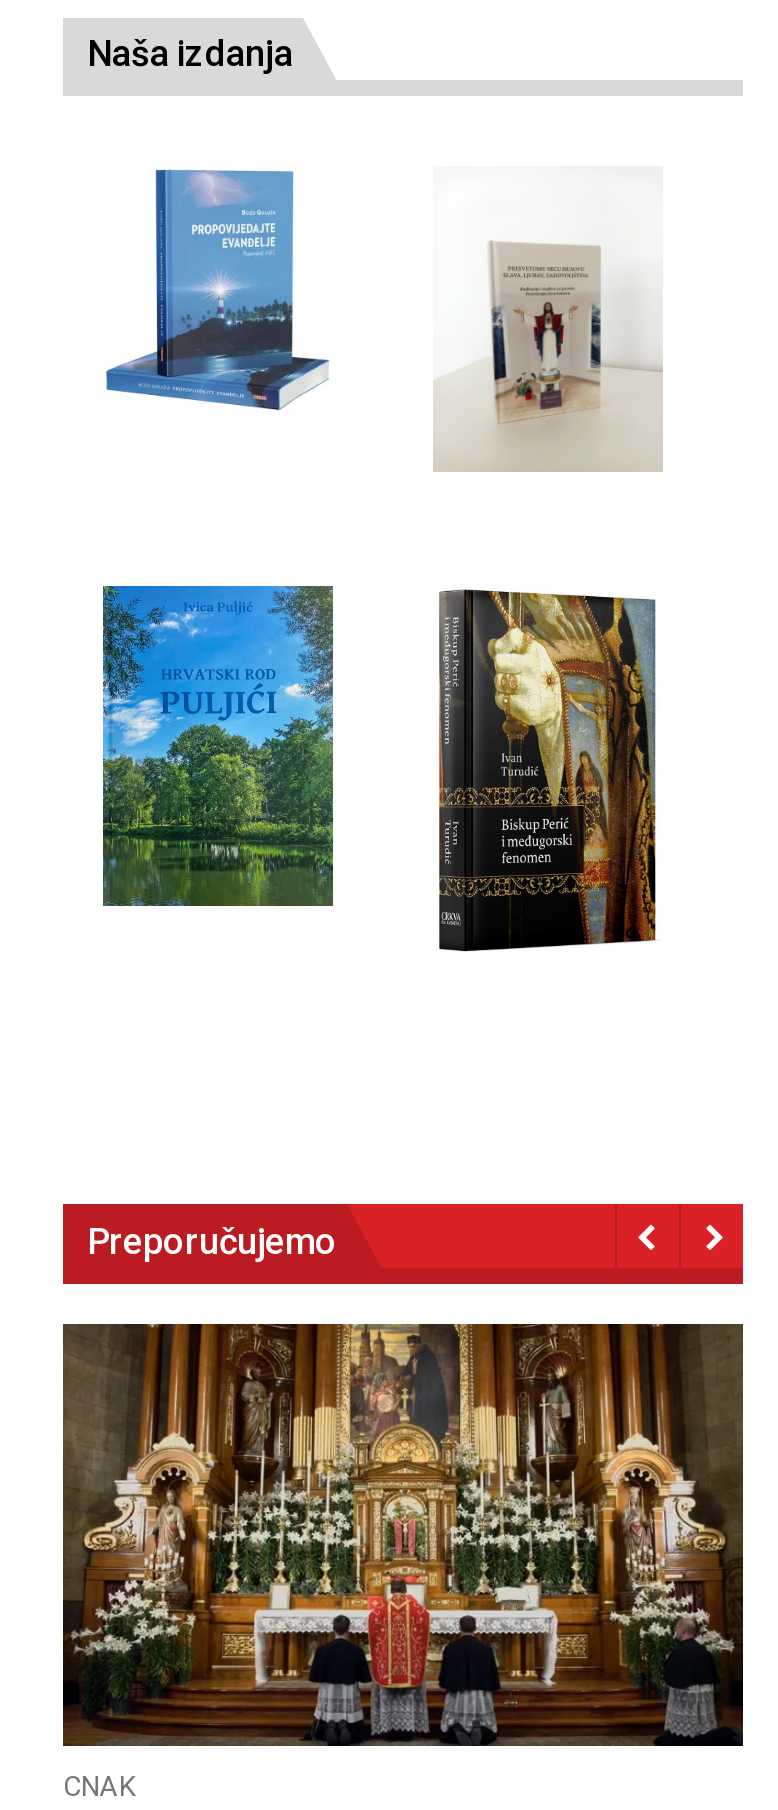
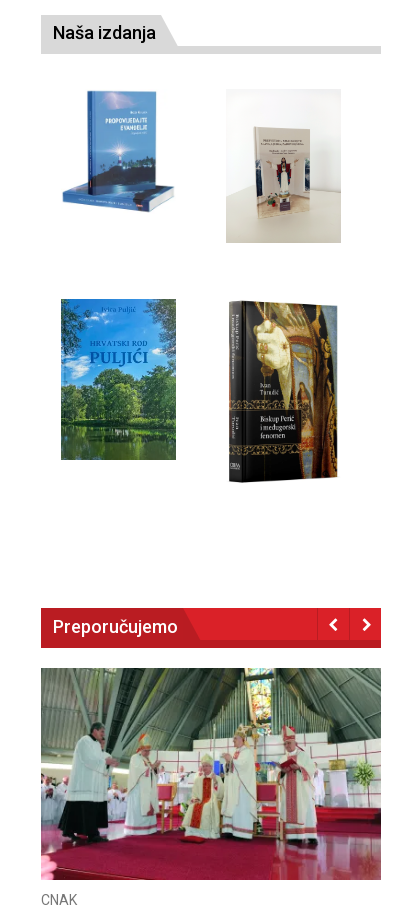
- [image]
+ [image]
